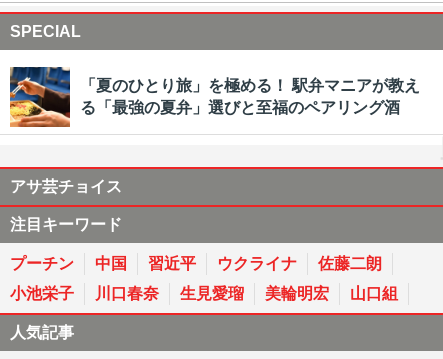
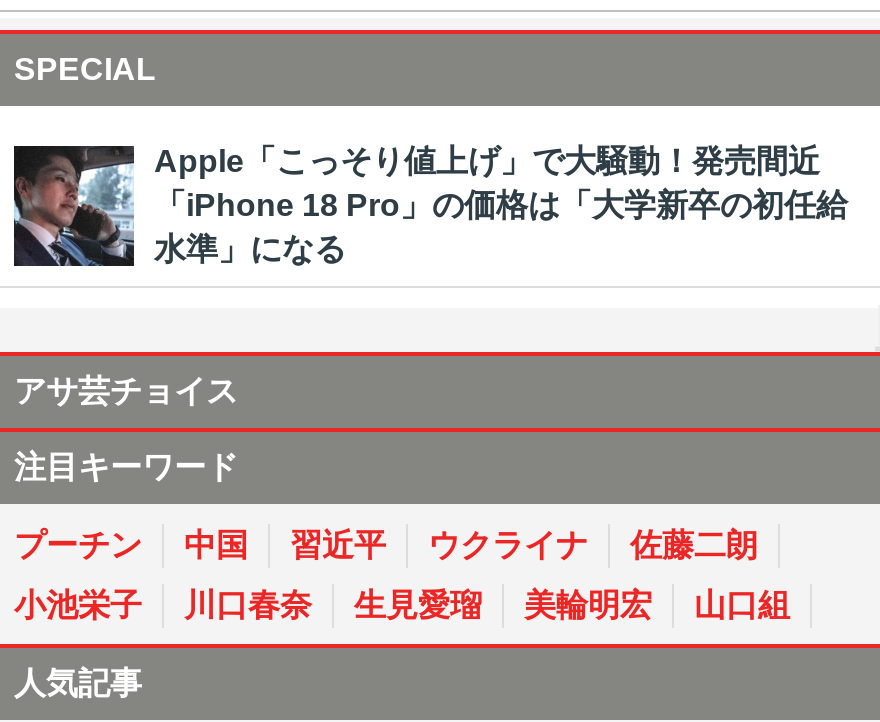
- [image]
- 「夏のひとり旅」を極める！ 駅弁マニアが教え
- る「最強の夏弁」選びと至福のペアリング酒
+ [image]
+ Apple「こっそり値上げ」で大騒動！発売間近
+ 「iPhone 18 Pro」の価格は「大学新卒の初任給
+ 水準」になる
